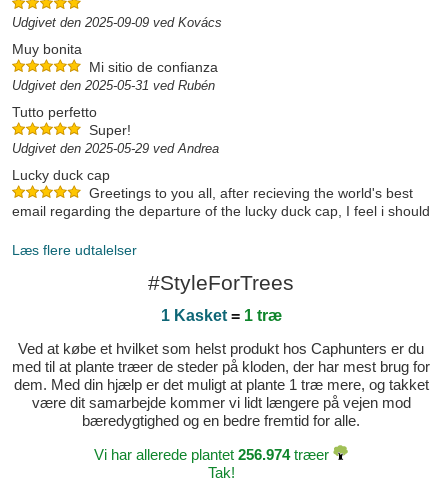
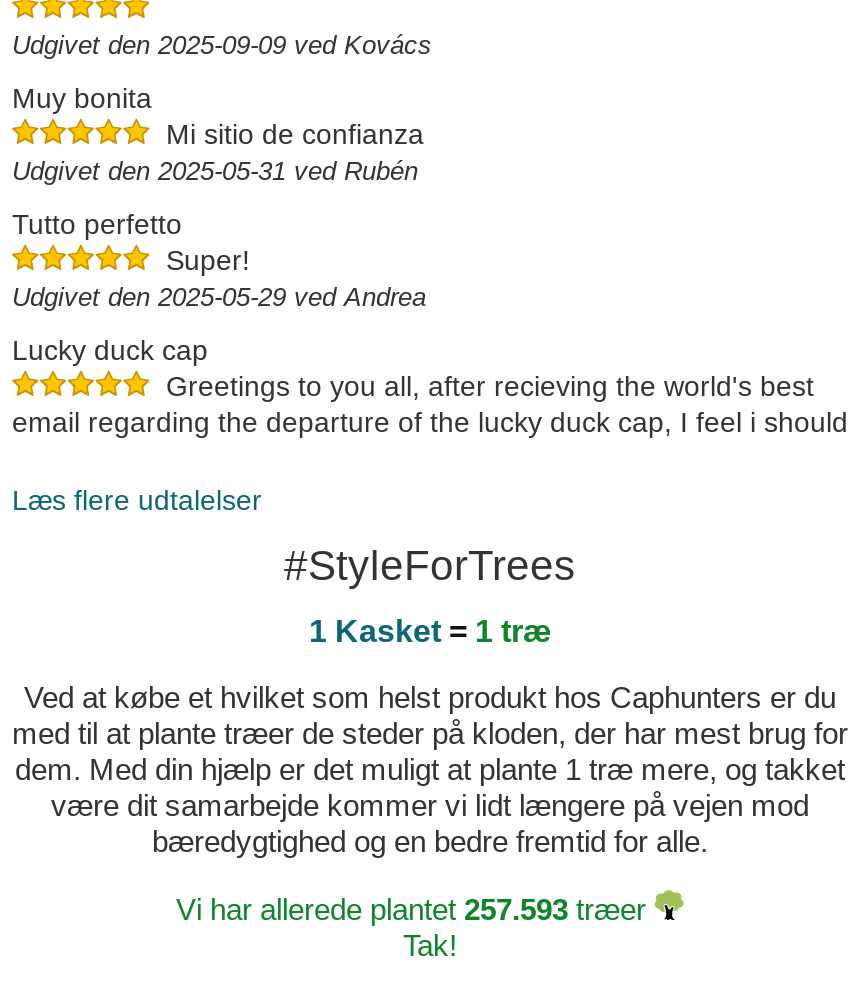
- Vi har allerede plantet 256.974 træer
+ Vi har allerede plantet 257.593 træer
